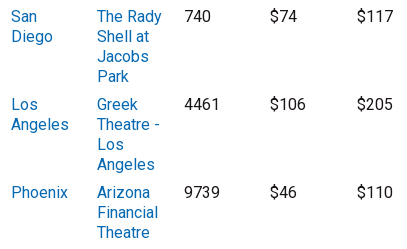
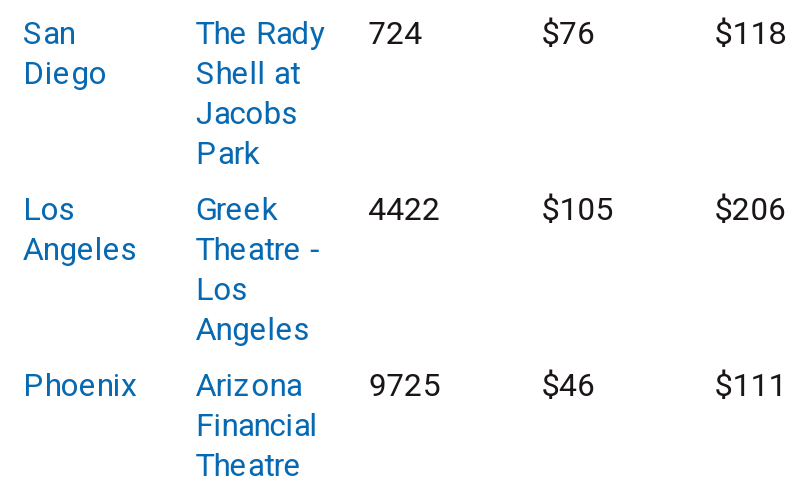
- The Rady 740
+ The Rady 724

- $74
+ $76

- $117
+ $118

- 4461
+ 4422

- $106
+ $105

- $205
+ $206

- Phoenix Arizona 9739
+ Phoenix Arizona 9725

- $110
+ $111
